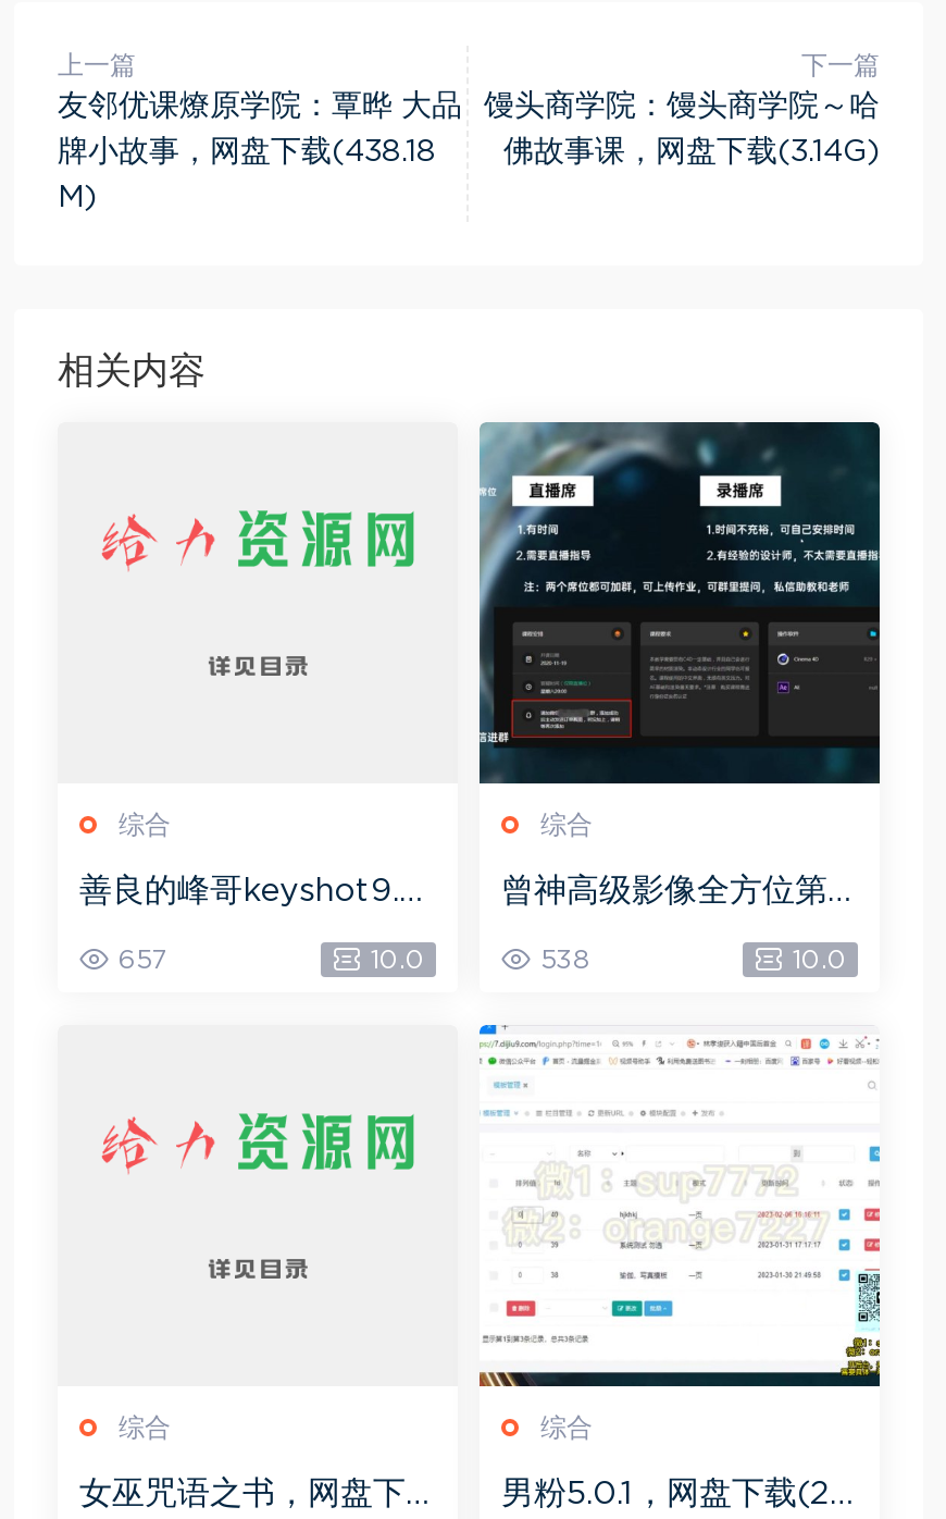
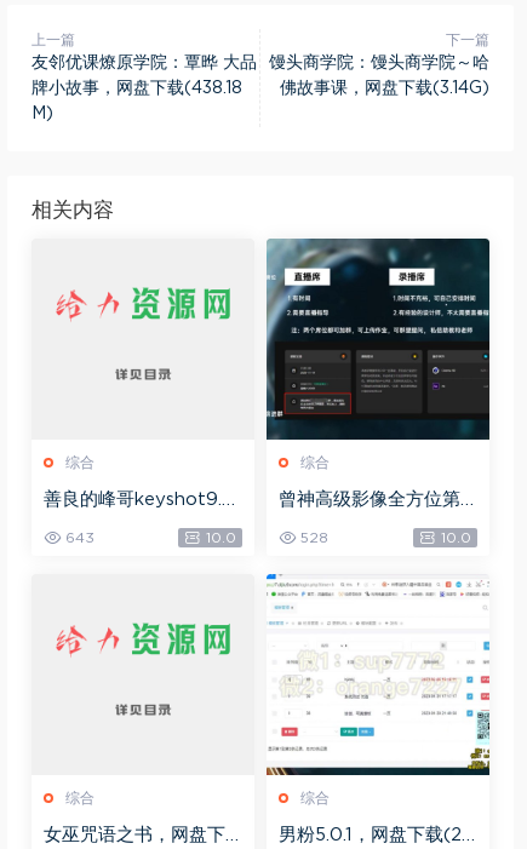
- 657
+ 643

- 538
+ 528
